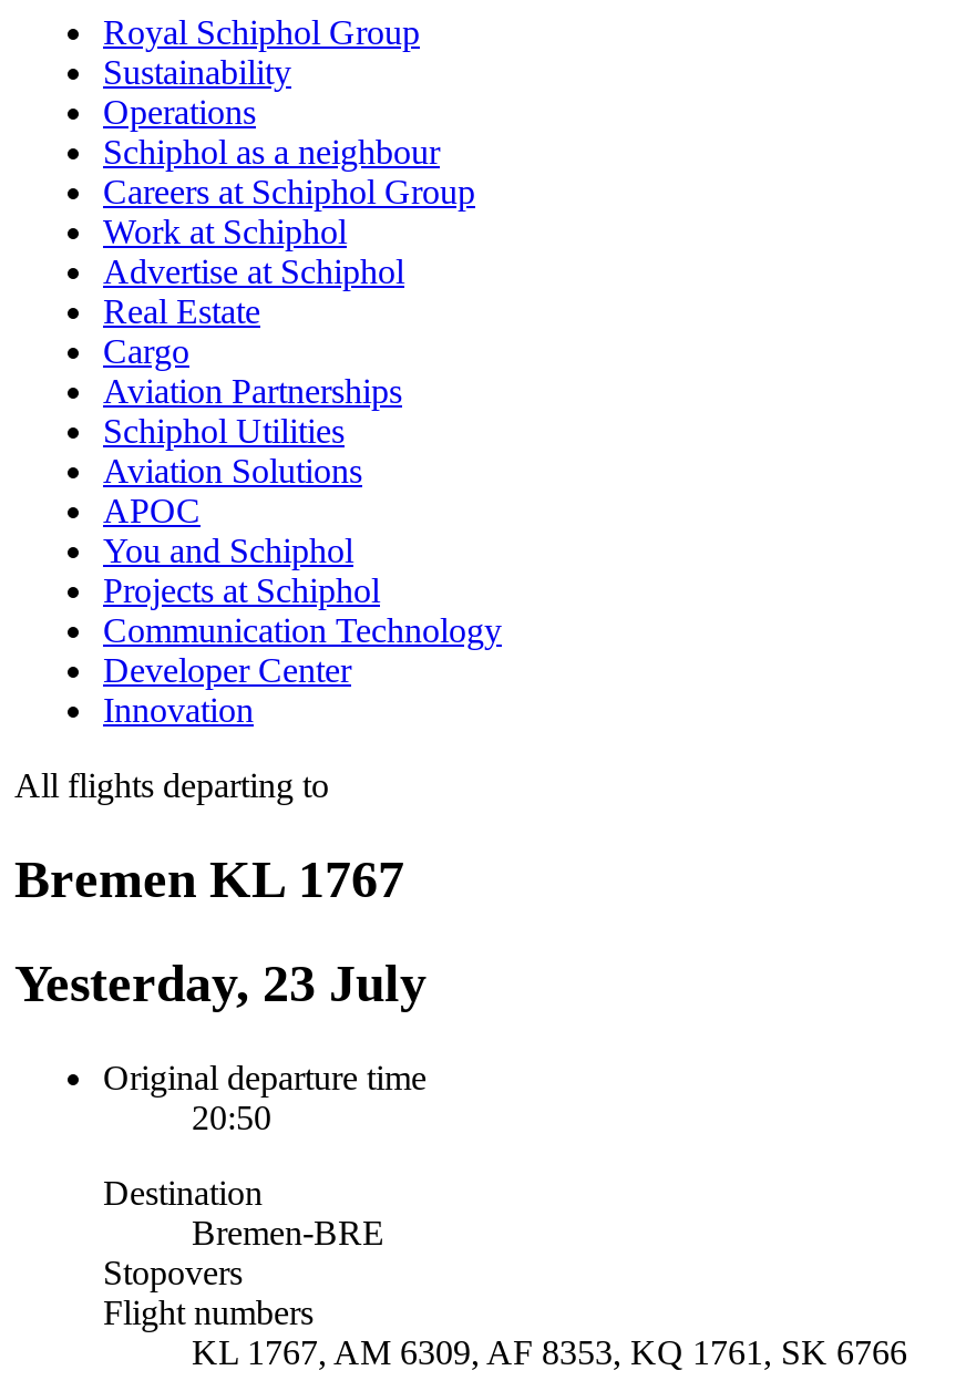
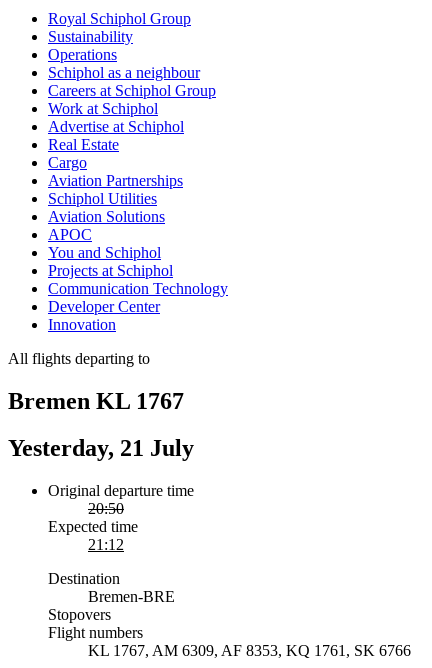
- Yesterday, 23 July
+ Yesterday, 21 July

+ Expected time
+ 21:12
